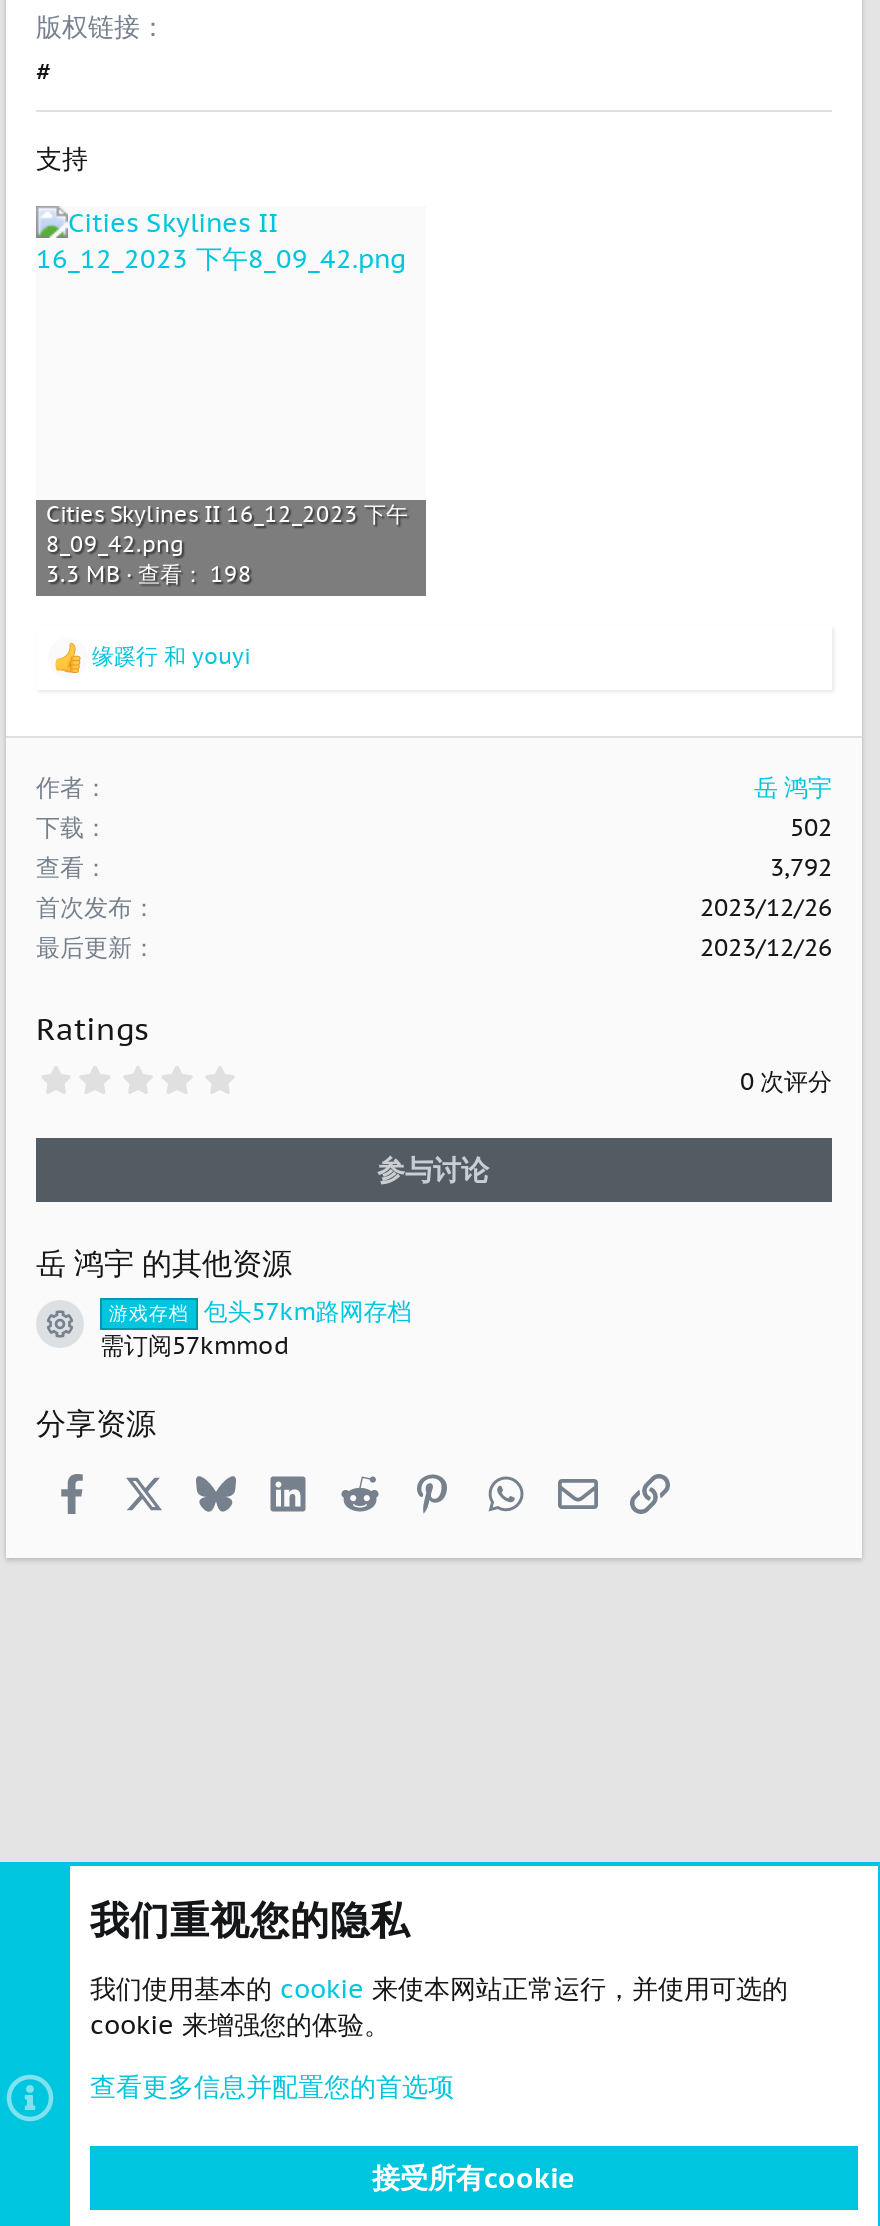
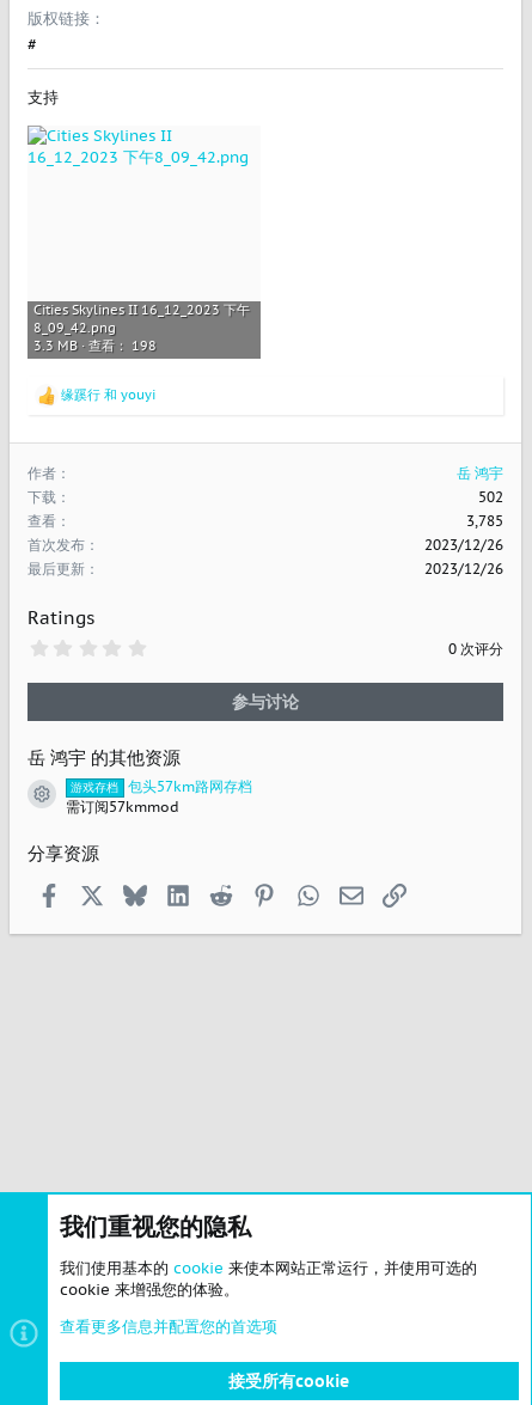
- 3,792
+ 3,785
